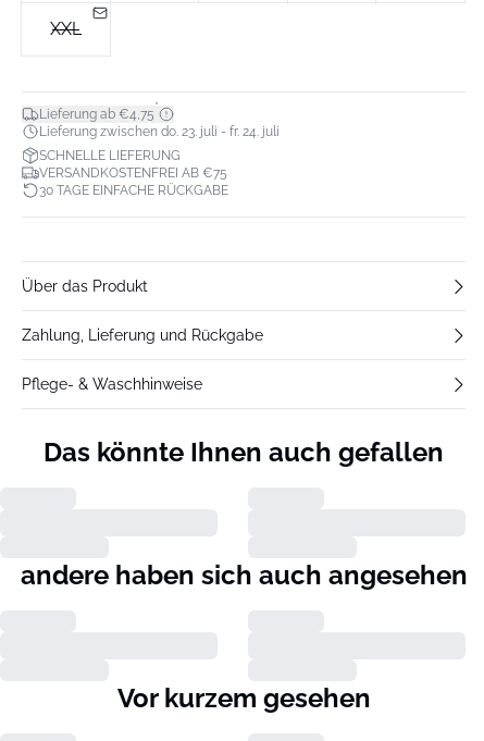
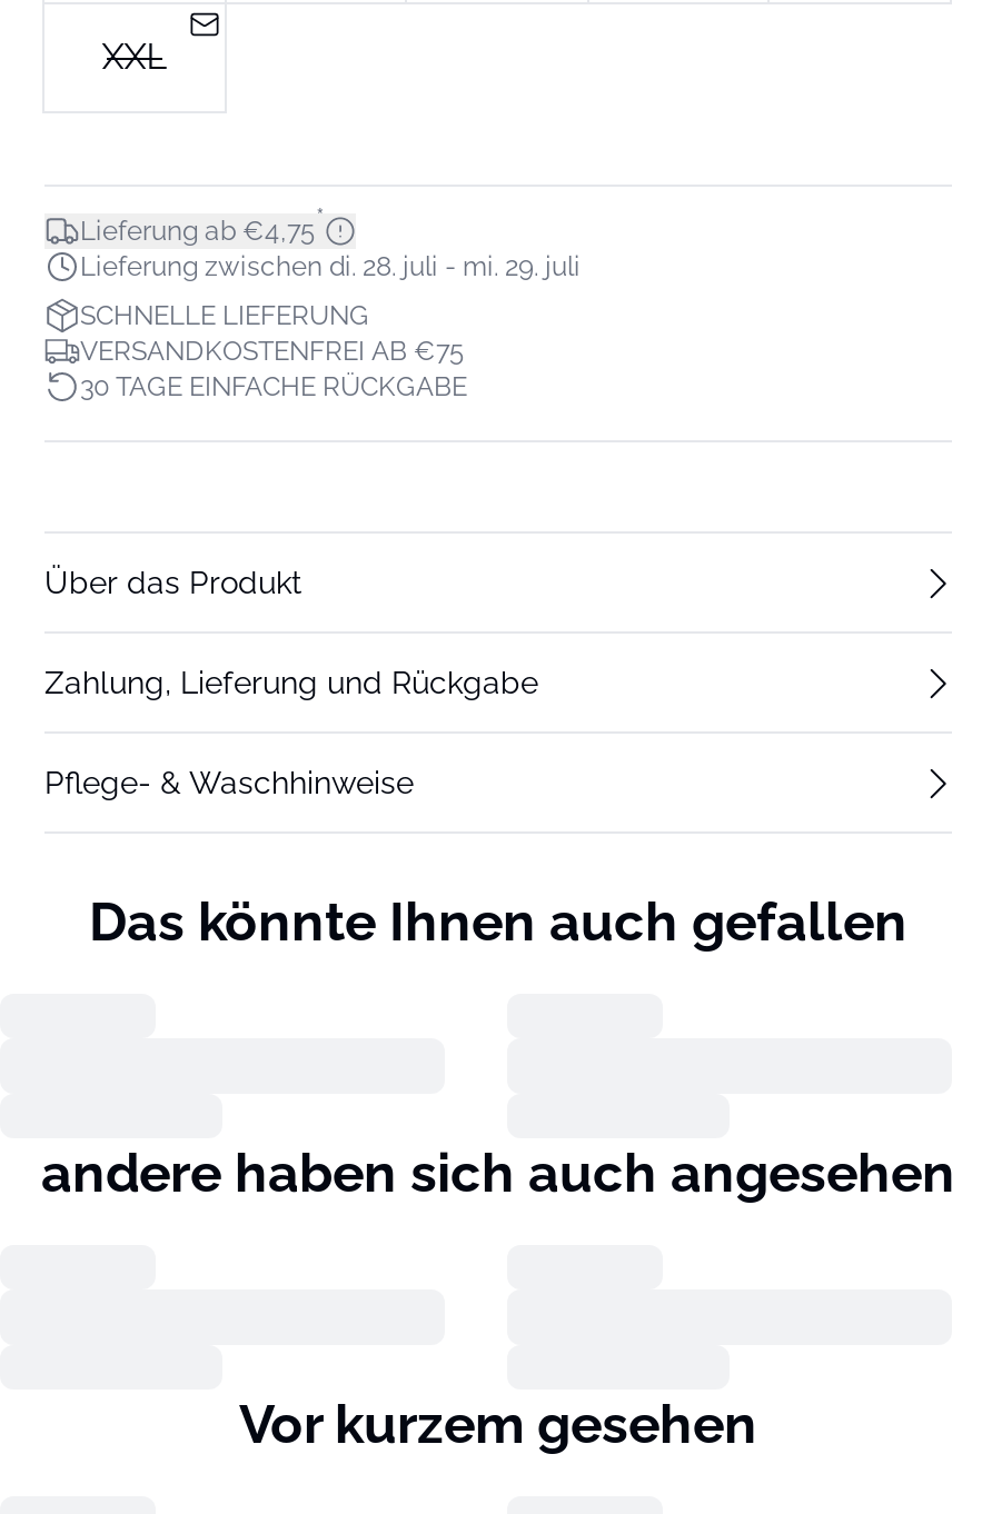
- Lieferung zwischen do. 23. juli - fr. 24. juli
+ Lieferung zwischen di. 28. juli - mi. 29. juli
